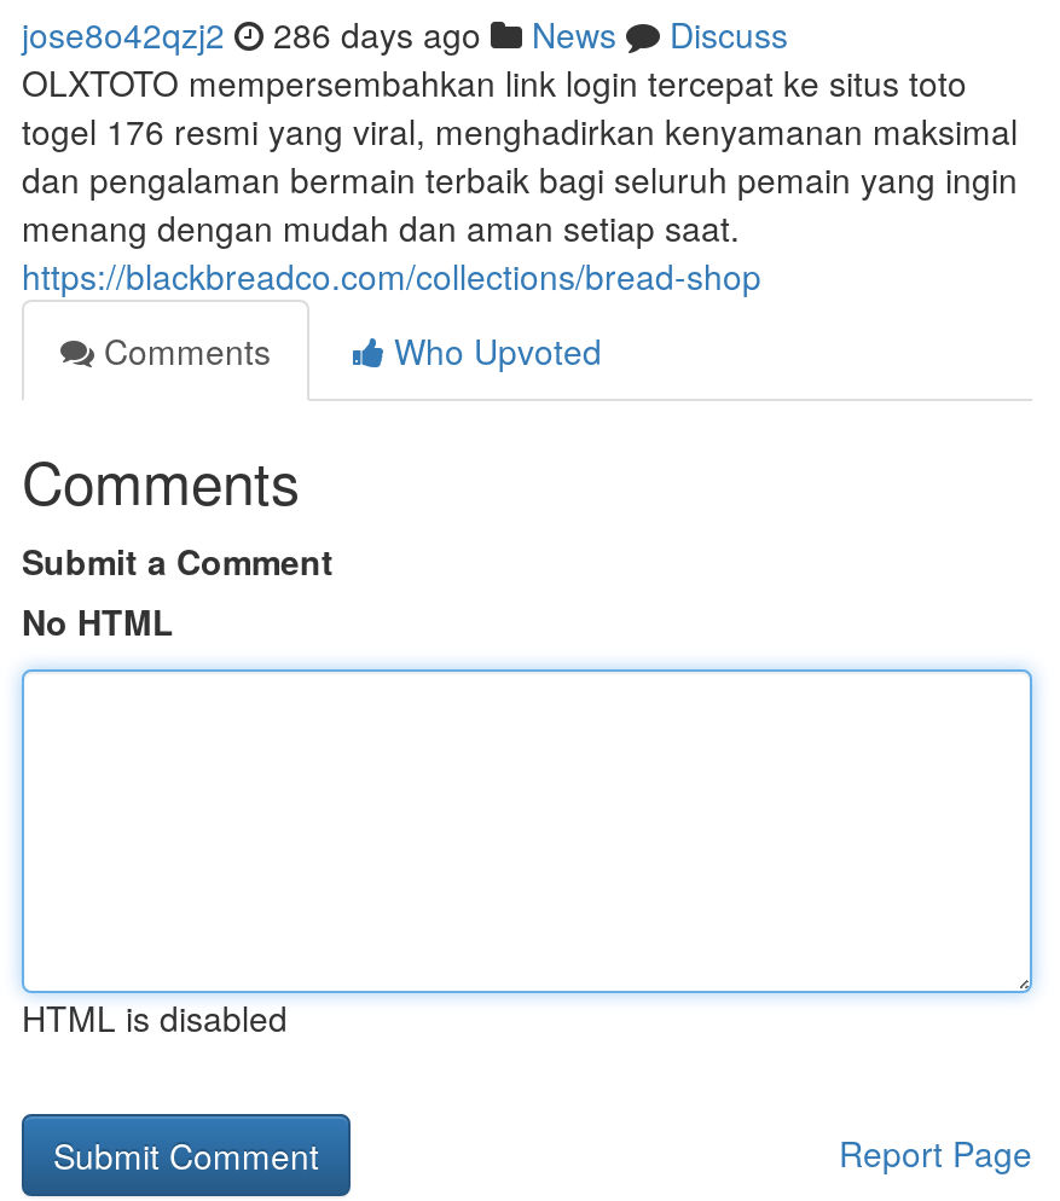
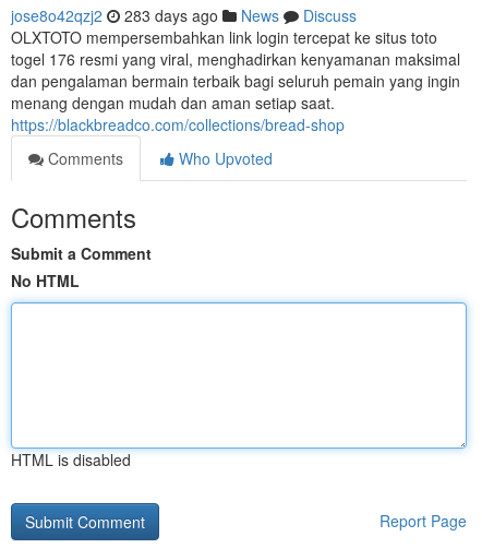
- jose8o42qzj2 286 days ago News Discuss
+ jose8o42qzj2 283 days ago News Discuss
